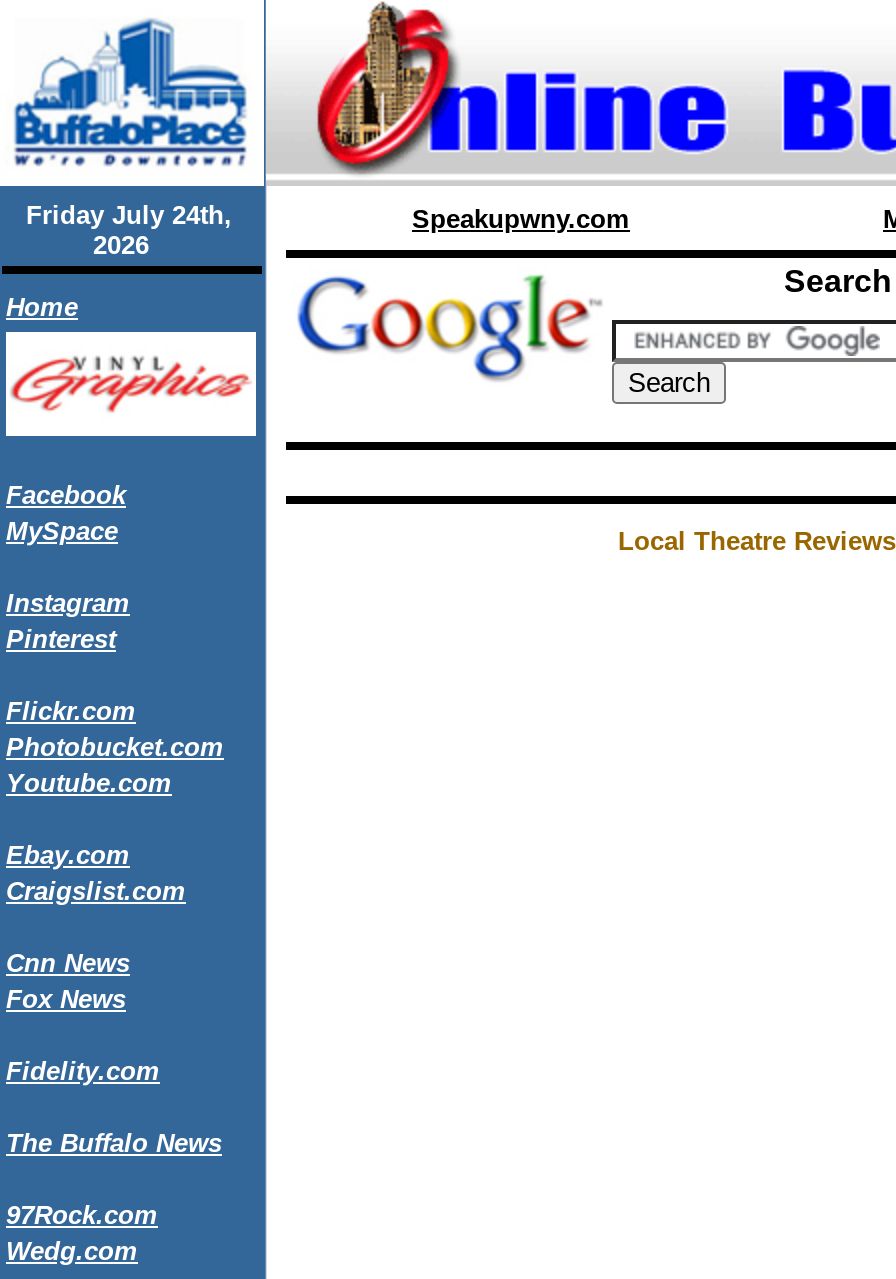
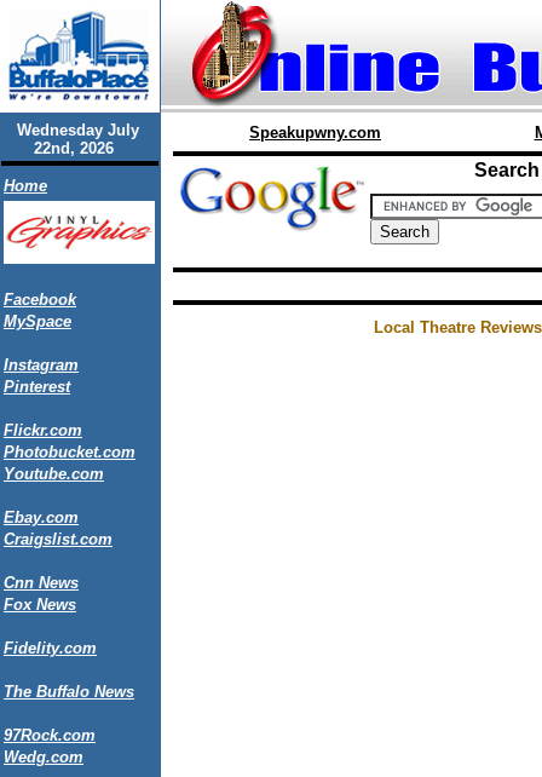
- Friday July 24th,
- 2026
+ Wednesday July
+ 22nd, 2026
